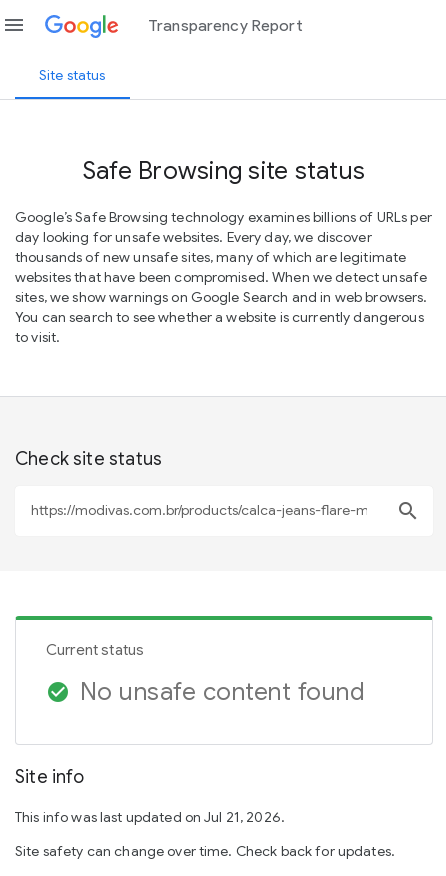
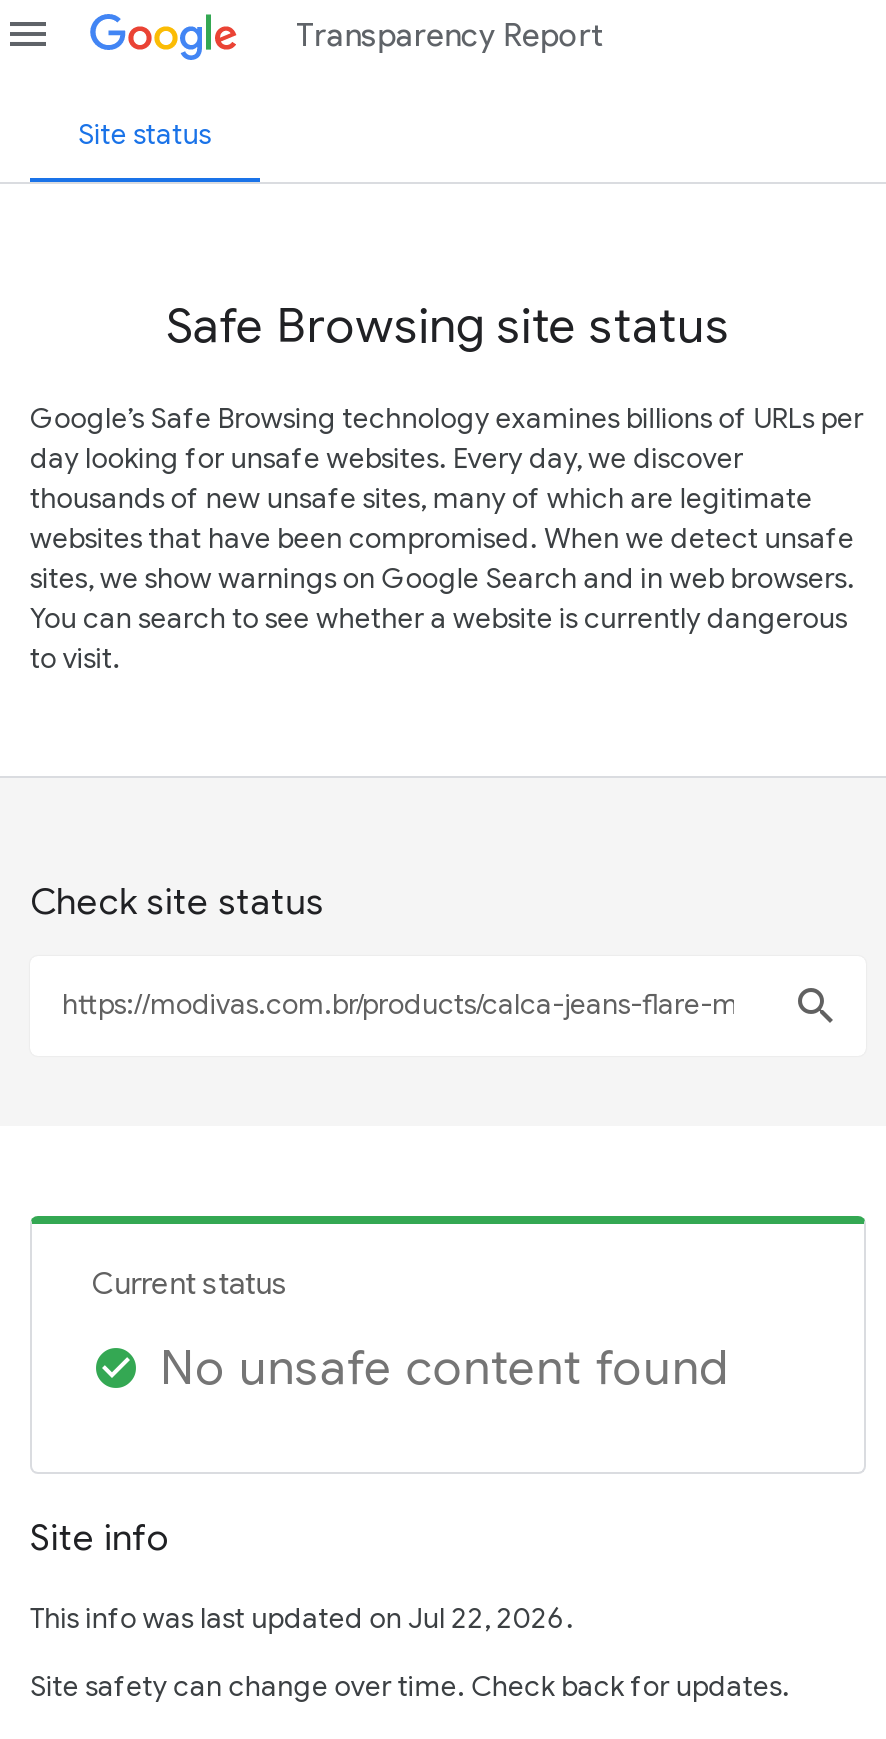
- This info was last updated on Jul 21, 2026.
+ This info was last updated on Jul 22, 2026.
